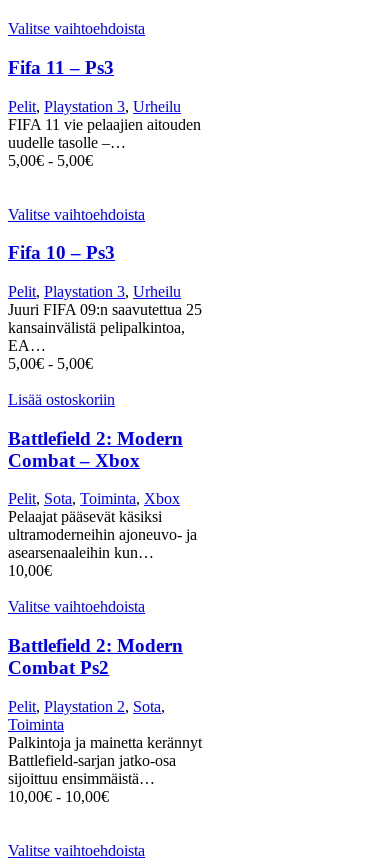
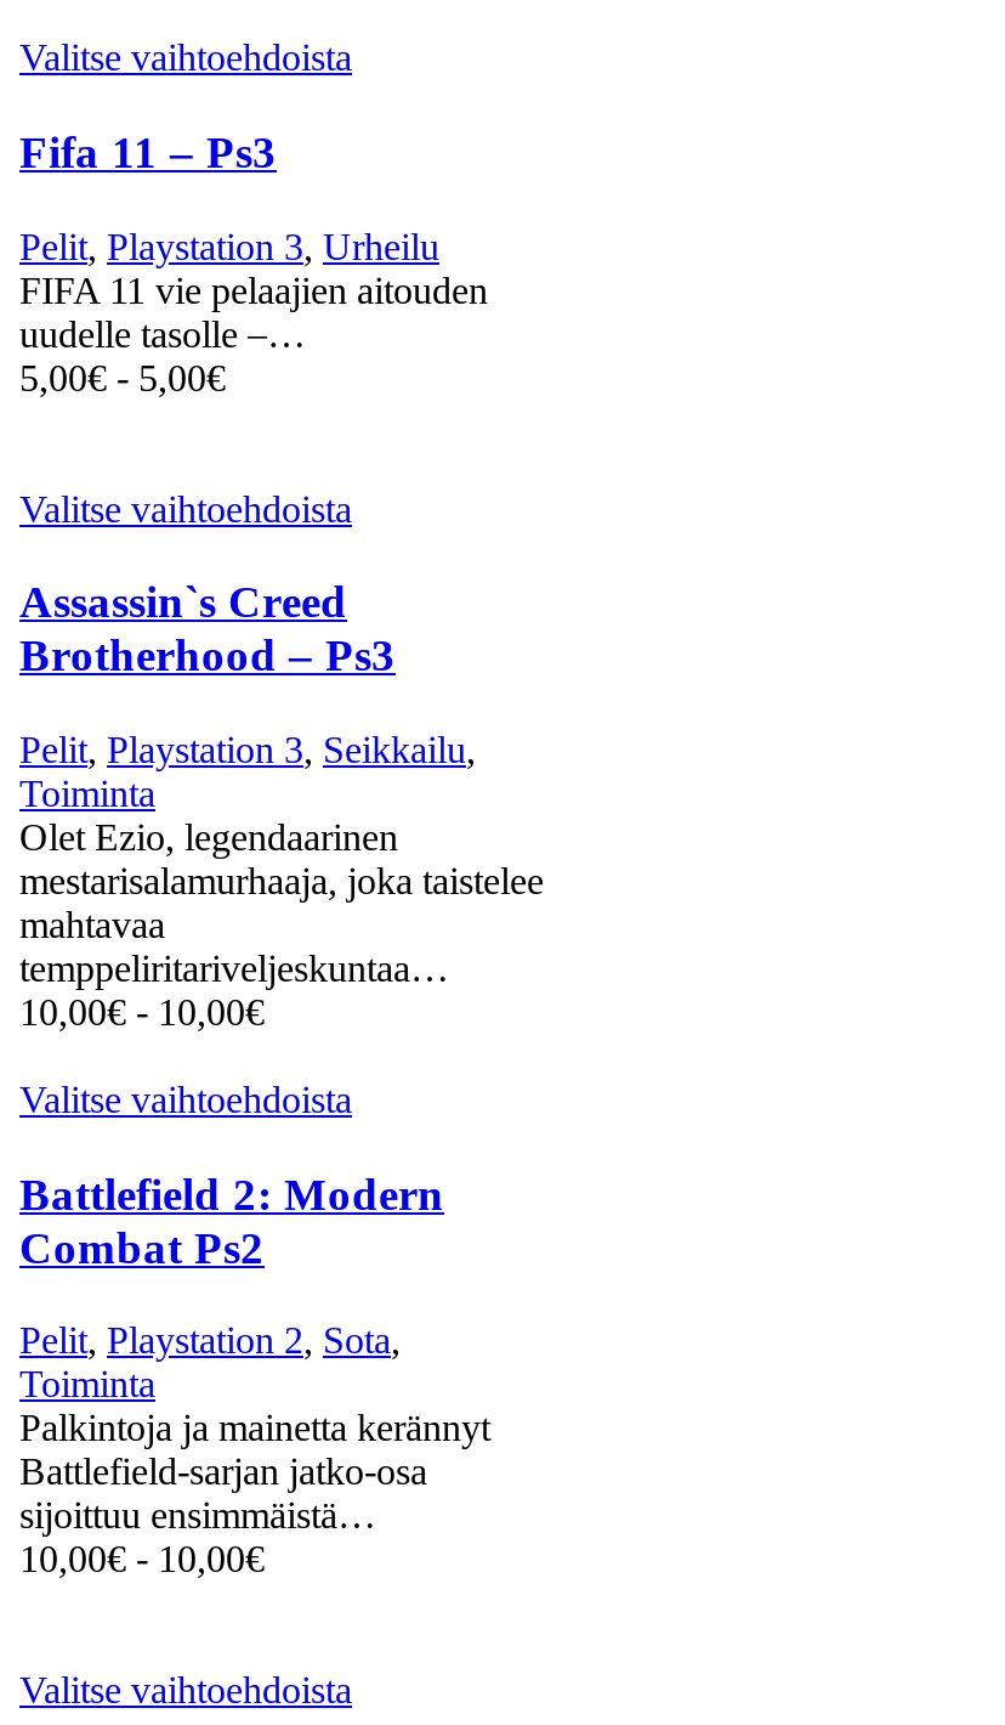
- Fifa 10 – Ps3
- Pelit, Playstation 3, Urheilu
- Juuri FIFA 09:n saavutettua 25
- kansainvälistä pelipalkintoa,
- EA…
- 5,00€- 5,00€
- Lisää ostoskoriin
- Battlefield 2: Modern
- Combat – Xbox
- Pelit, Sota, Toiminta, Xbox
- Pelaajat pääsevät käsiksi
- ultramoderneihin ajoneuvo- ja
- asearsenaaleihin kun…
- 10,00€
+ Assassin`s Creed
+ Brotherhood – Ps3
+ Pelit, Playstation 3, Seikkailu,
+ Toiminta
+ Olet Ezio, legendaarinen
+ mestarisalamurhaaja, joka taistelee
+ mahtavaa
+ temppeliritariveljeskuntaa…
+ 10,00€- 10,00€
